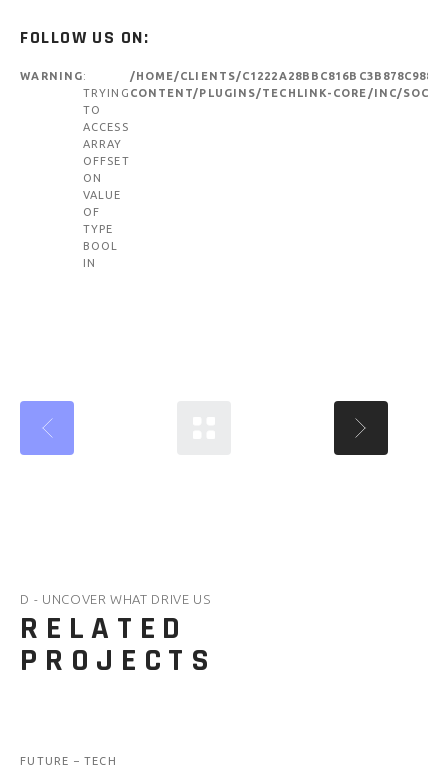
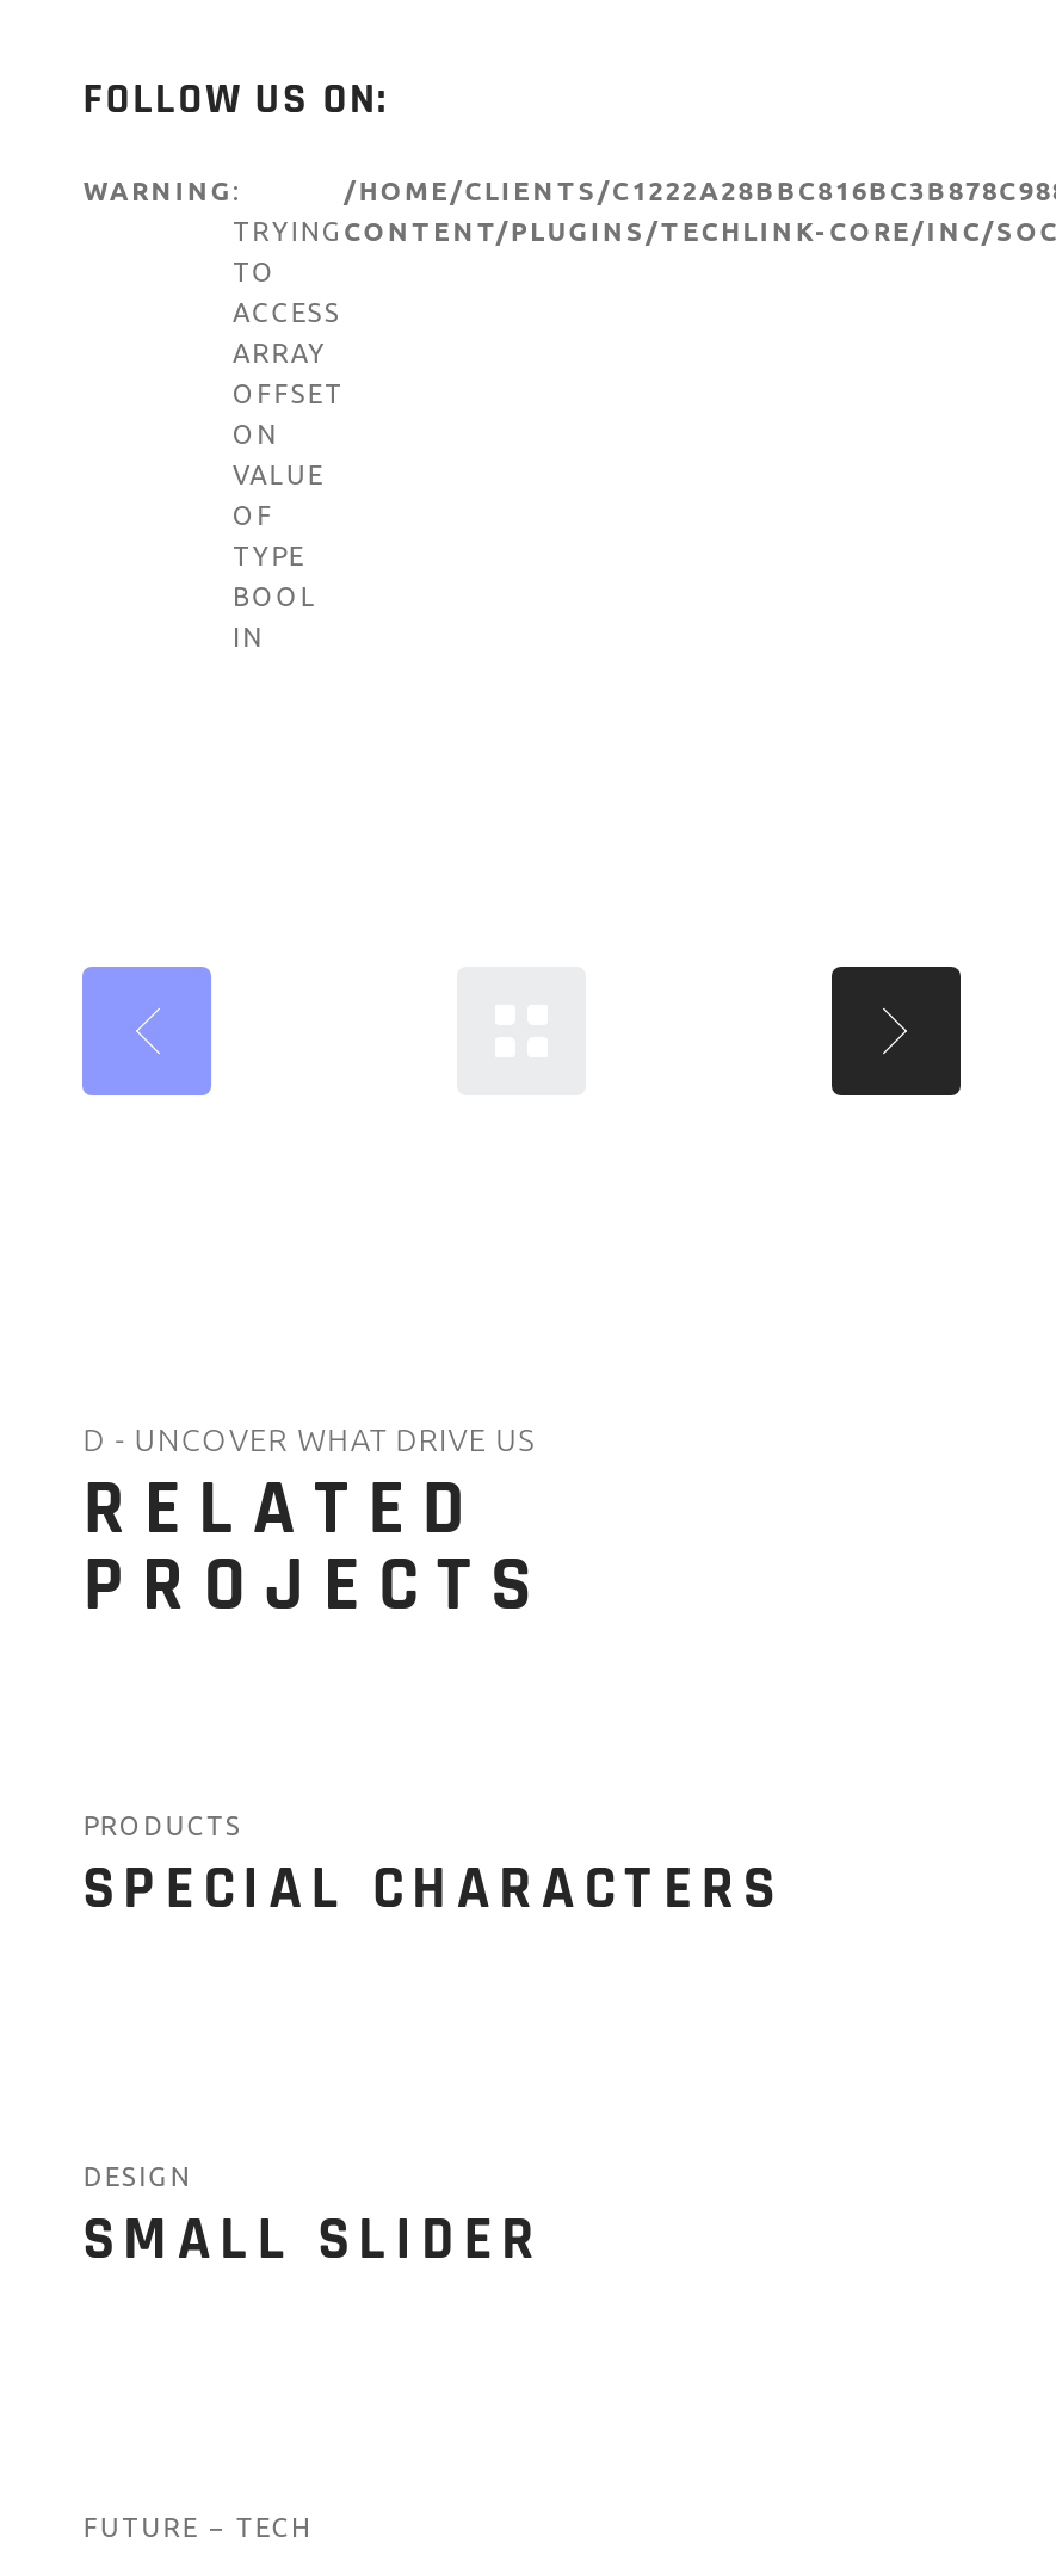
+ PRODUCTS
+ SPECIAL CHARACTERS

+ DESIGN
+ SMALL SLIDER
